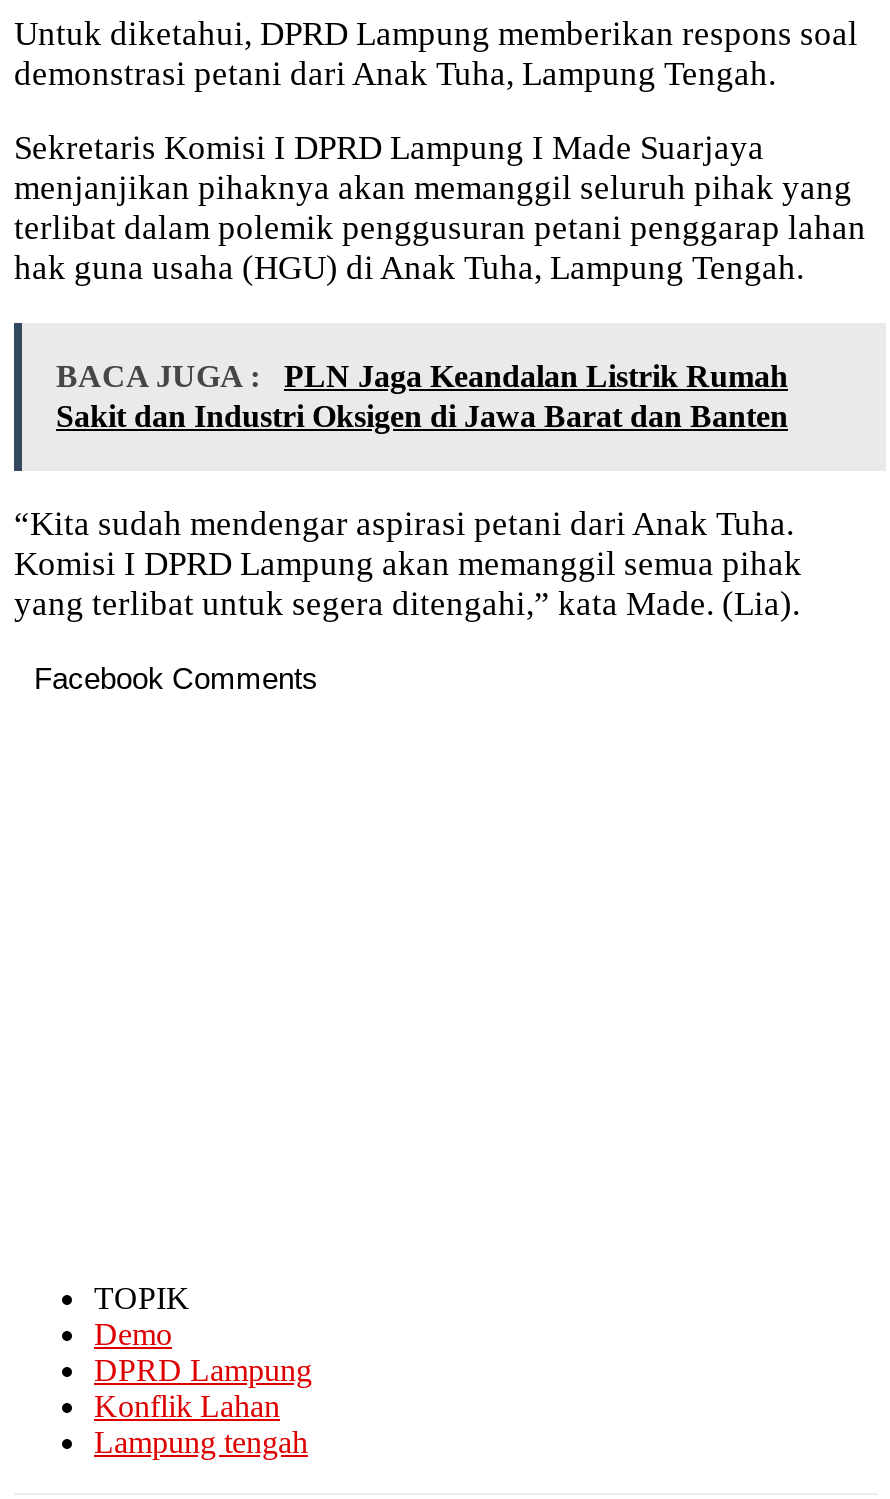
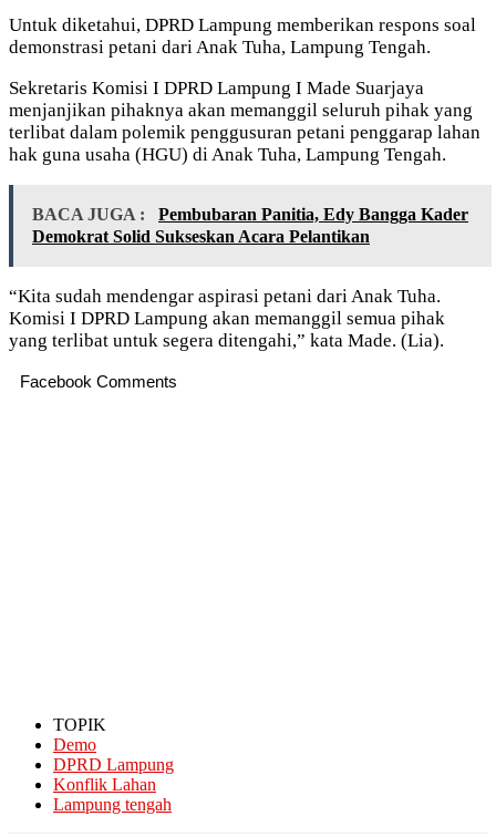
- BACA JUGA : PLN Jaga Keandalan Listrik Rumah
- Sakit dan Industri Oksigen di Jawa Barat dan Banten
+ BACA JUGA : Pembubaran Panitia, Edy Bangga Kader
+ Demokrat Solid Sukseskan Acara Pelantikan
